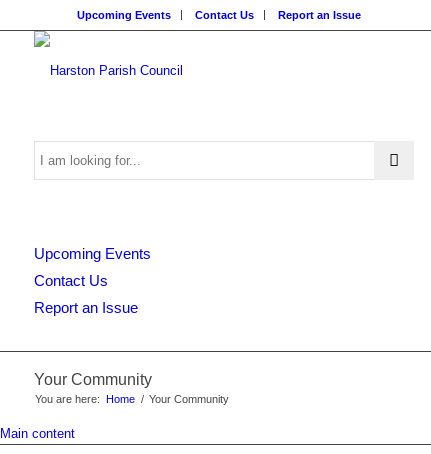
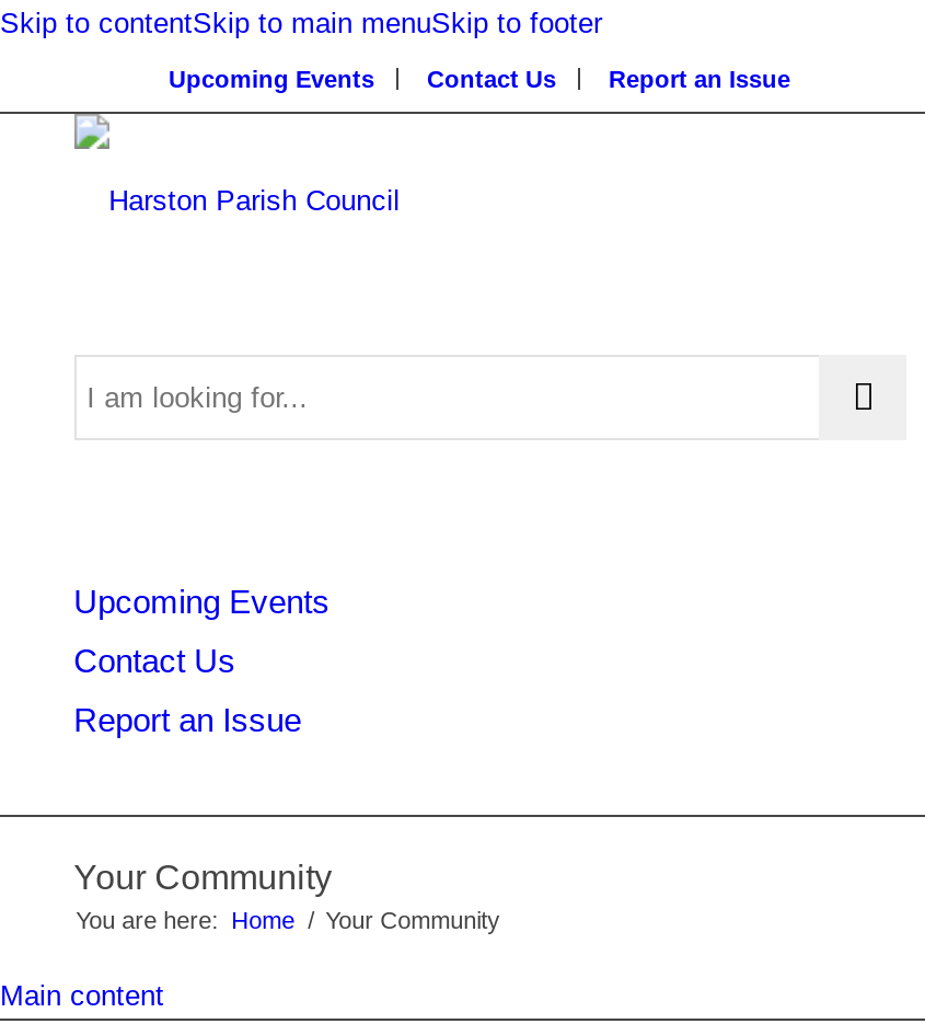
+ Skip to contentSkip to main menuSkip to footer
